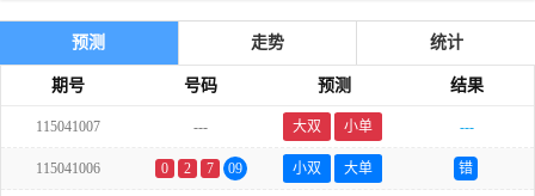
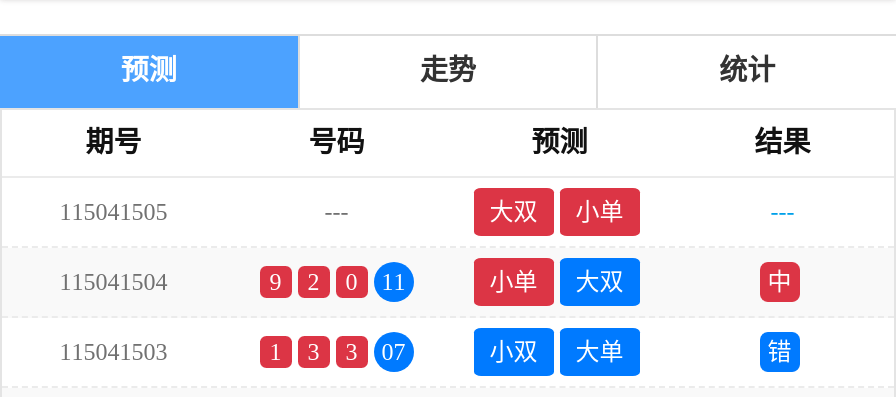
- 115041007
+ 115041505

- 115041006
+ 115041504
+ 9
+ 2

- 2
- 7
- 09
+ 11
+ 小单
+ 大双
+ 中
+ 115041503
+ 1
+ 3
+ 3
+ 07
